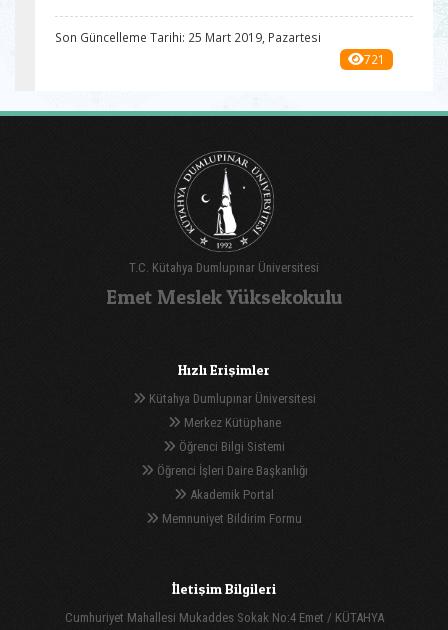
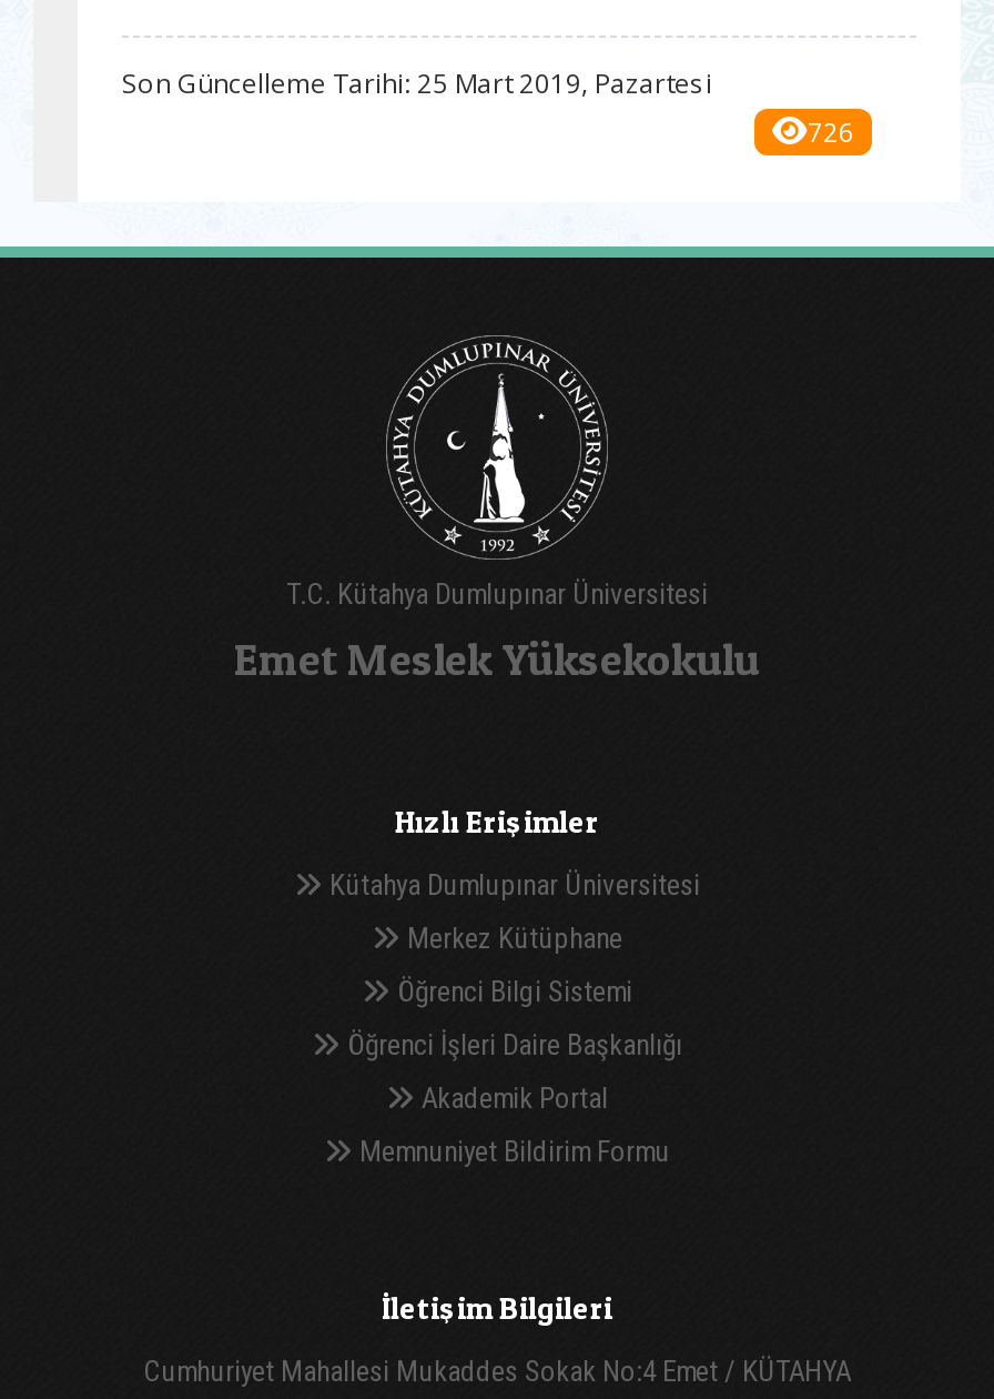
- 721
+ 726
